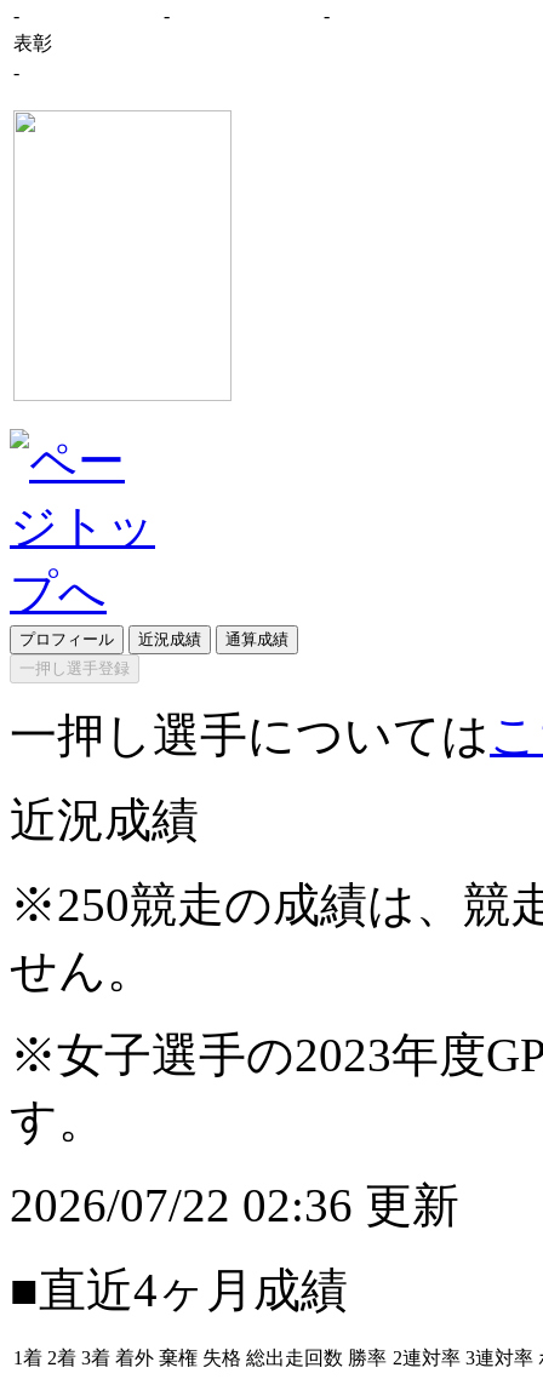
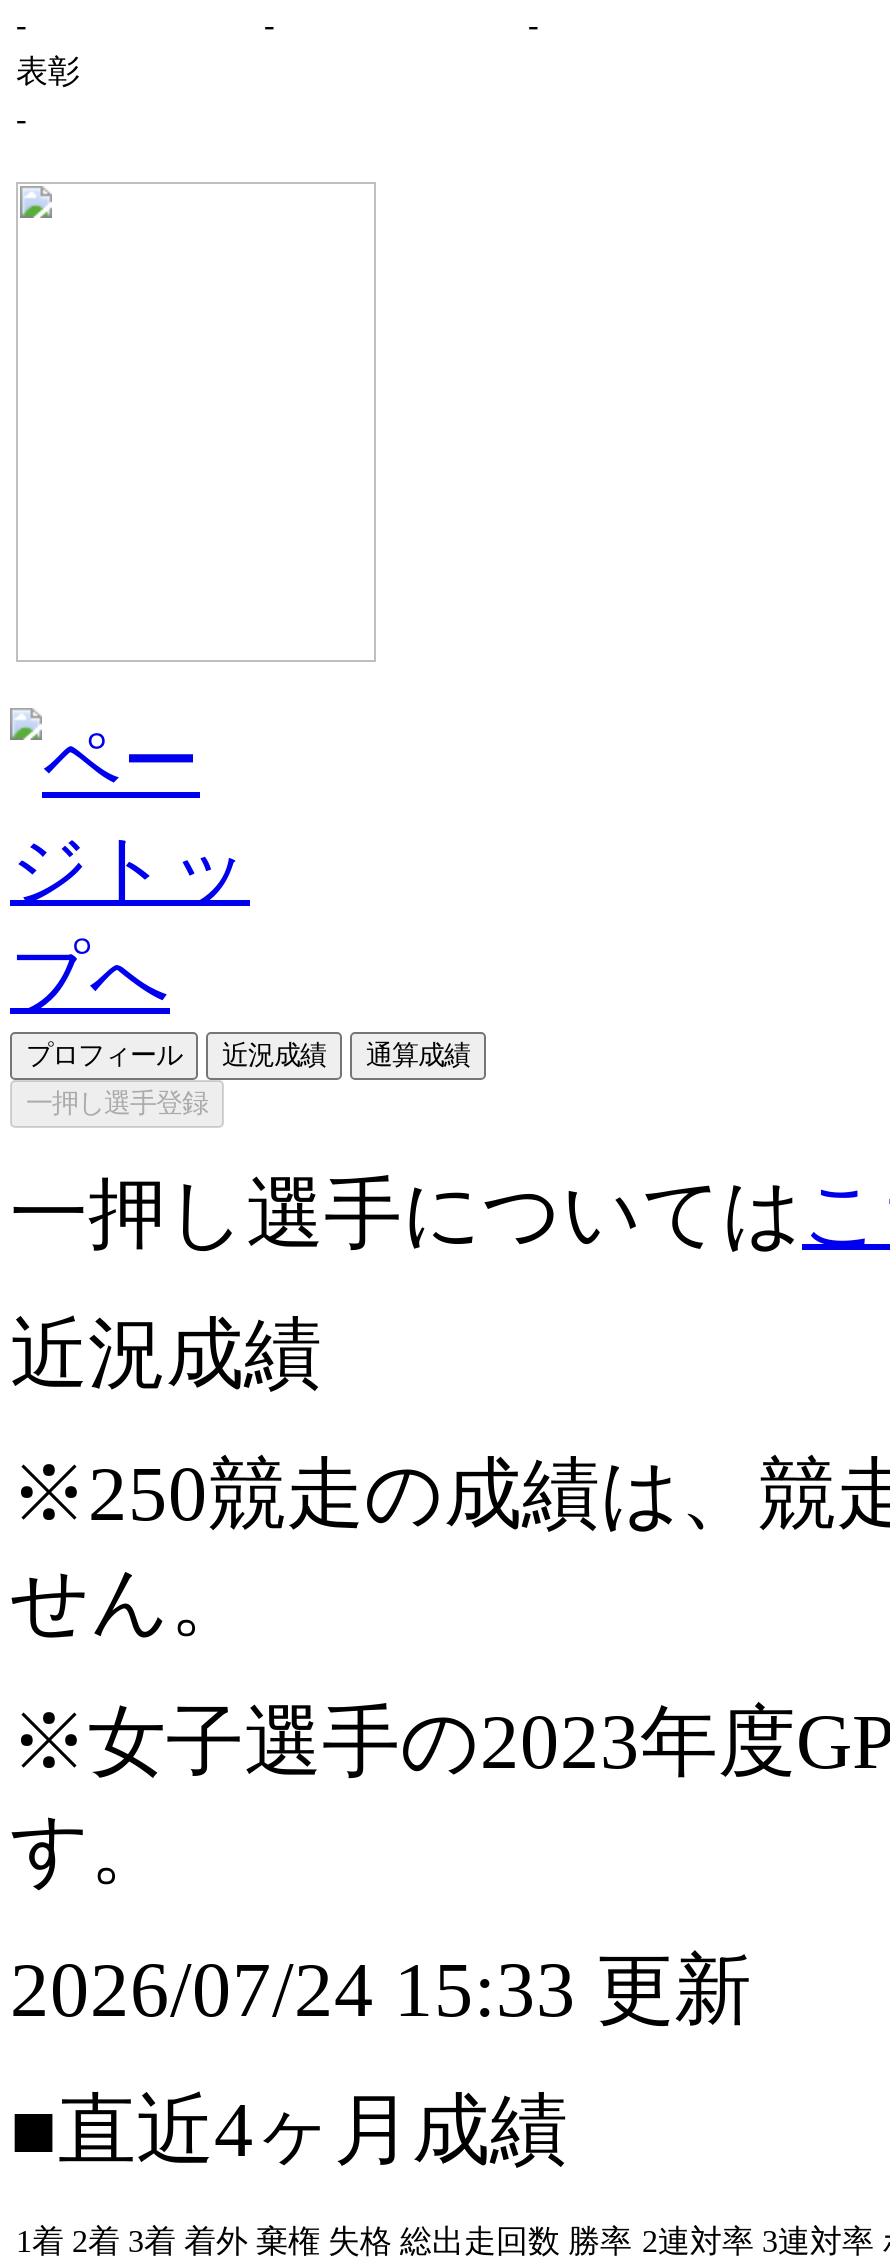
- 2026/07/22 02:36 更新
+ 2026/07/24 15:33 更新
